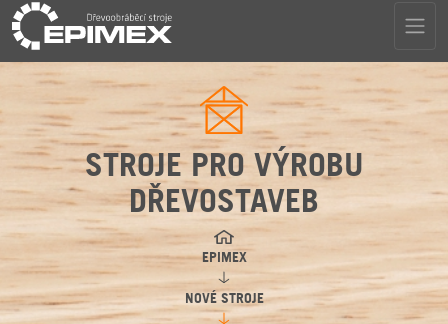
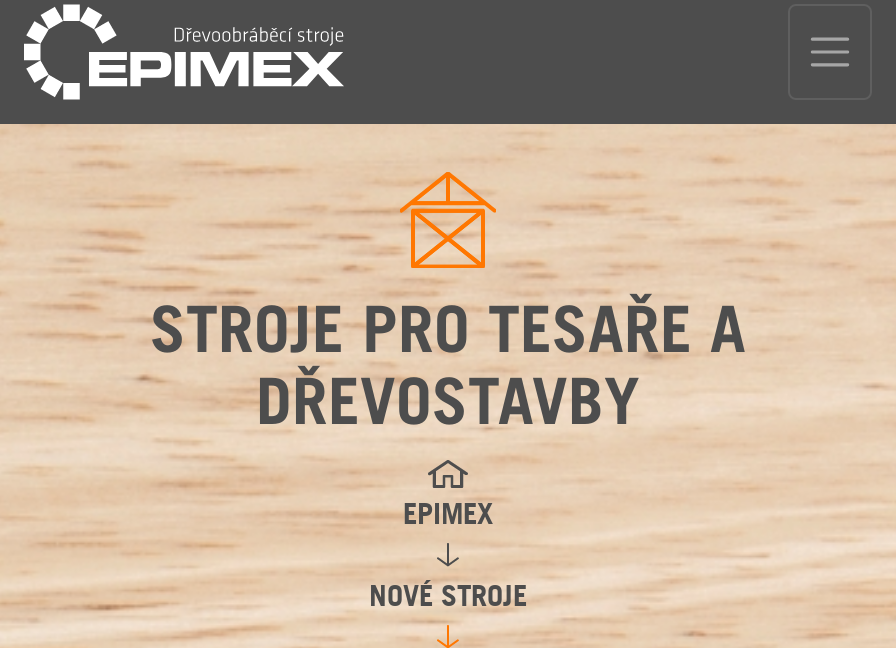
- STROJE PRO VÝROBU
- DŘEVOSTAVEB
+ STROJE PRO TESAŘE A
+ DŘEVOSTAVBY
